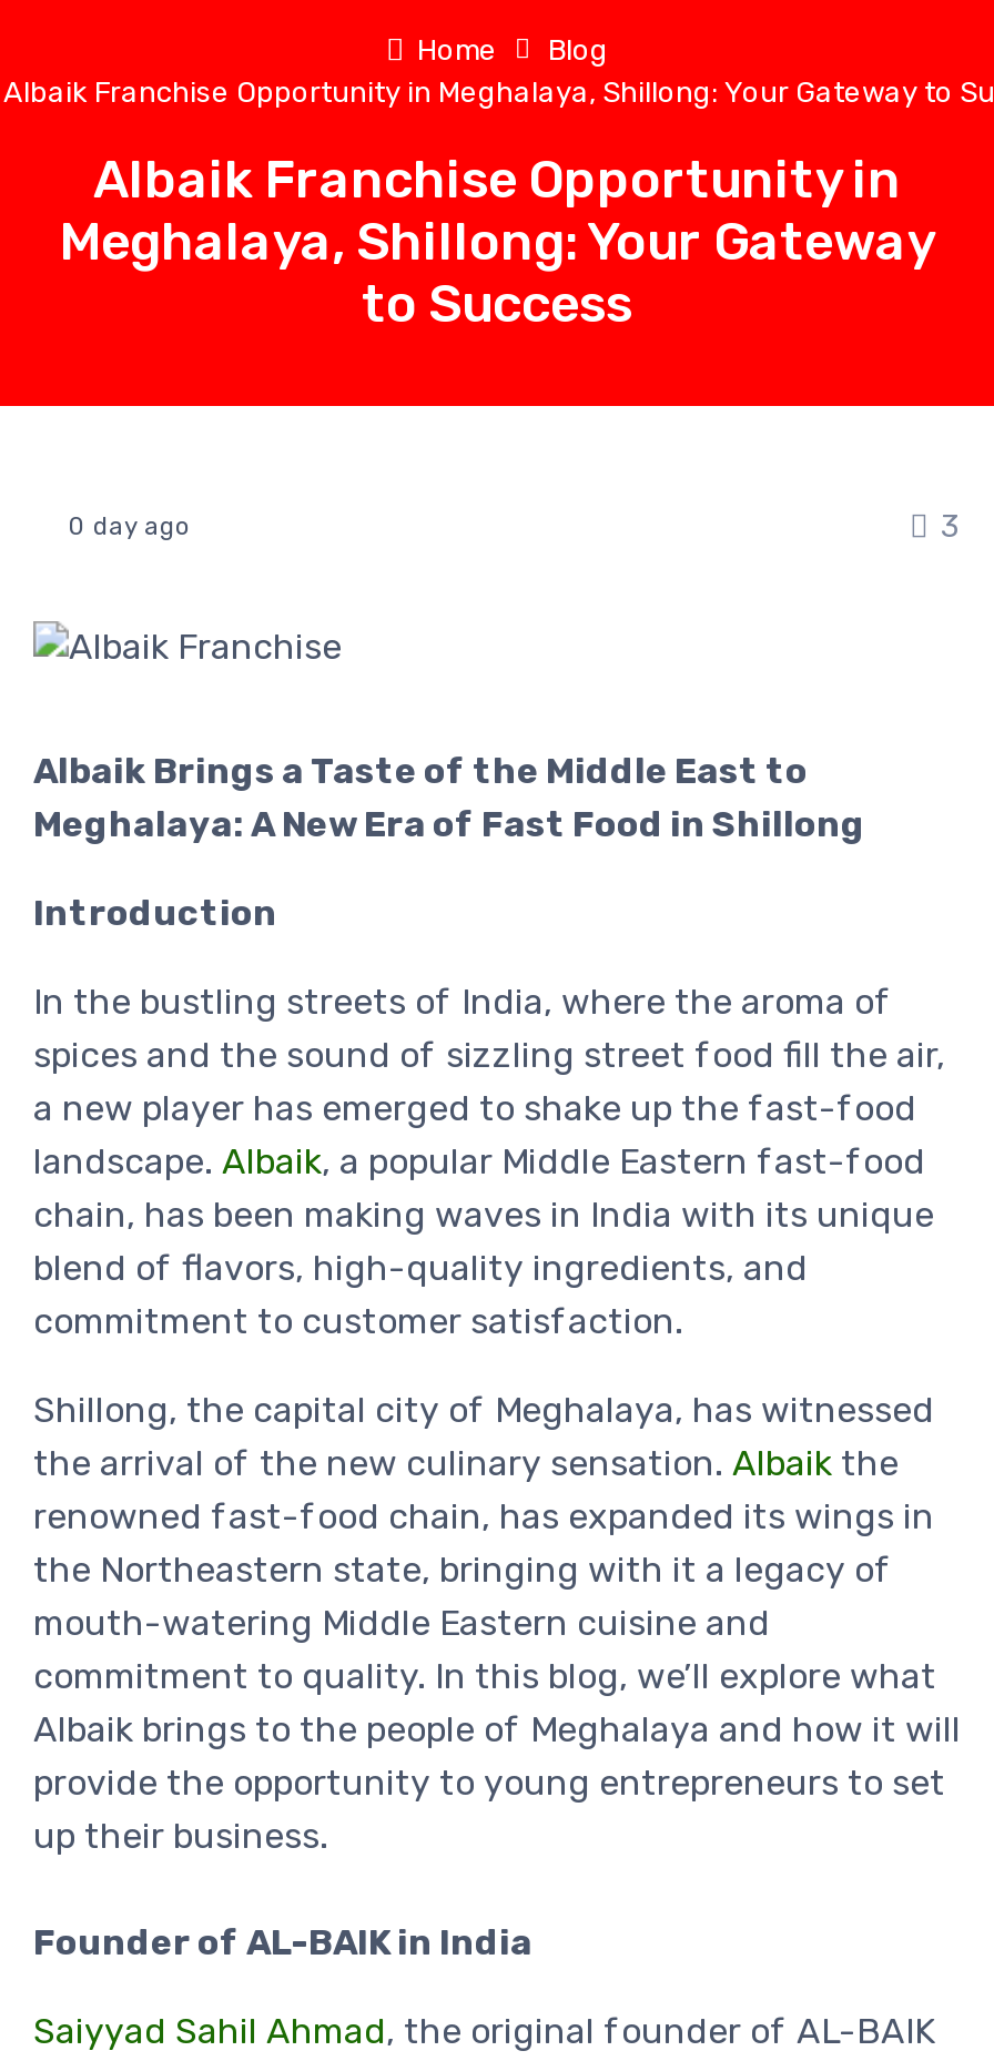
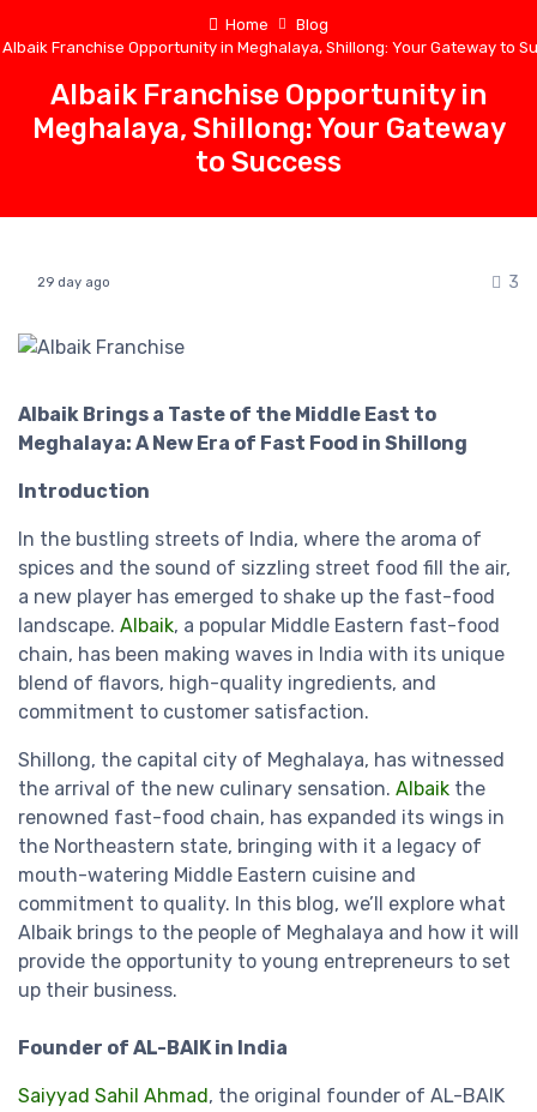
- 0 day ago
+ 29 day ago
